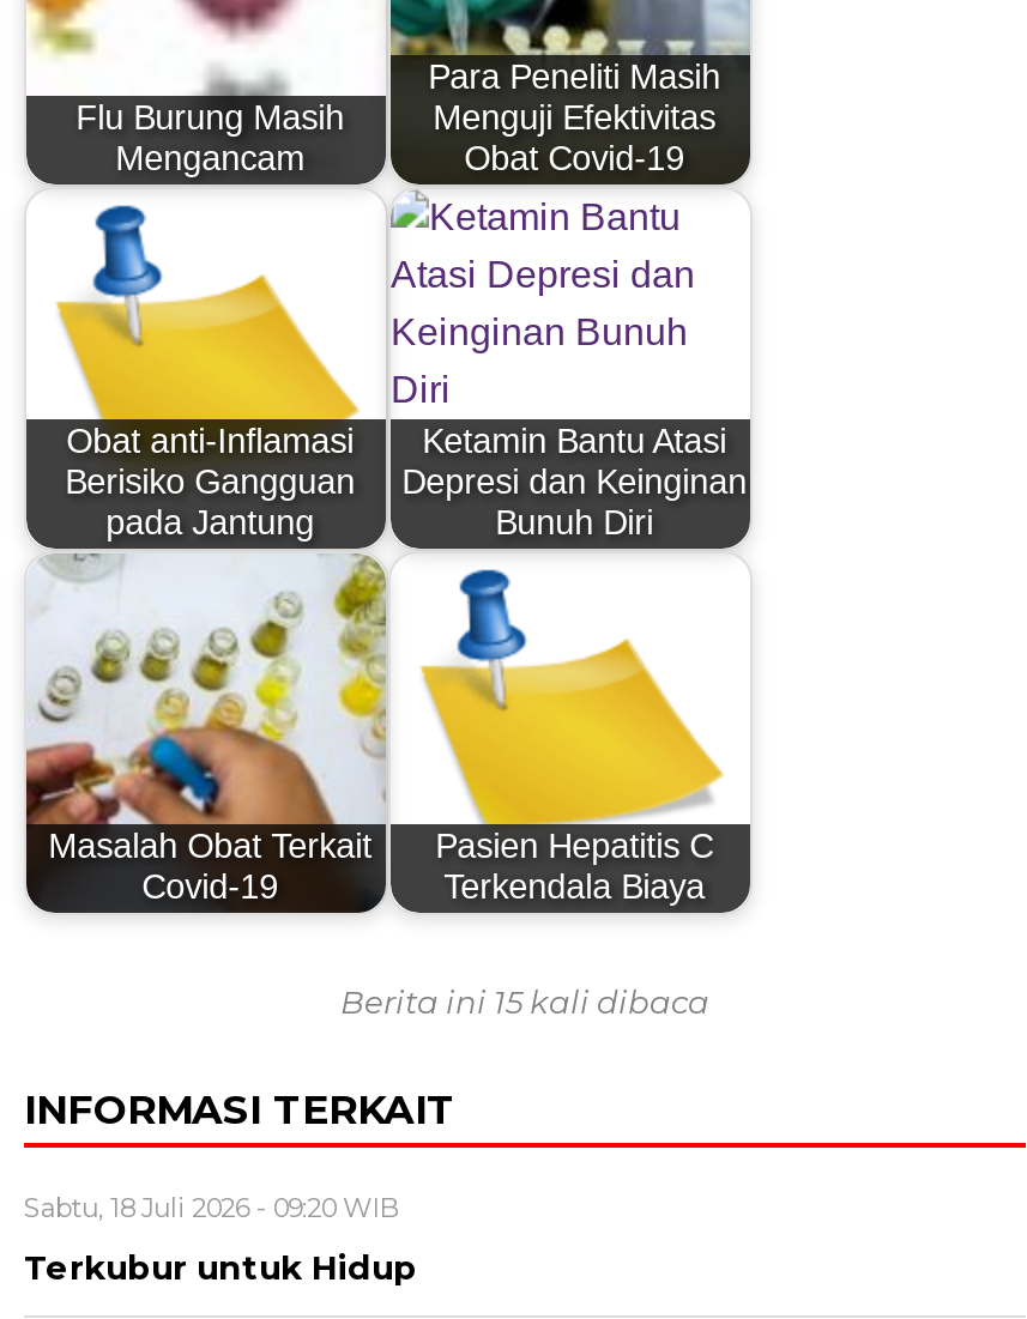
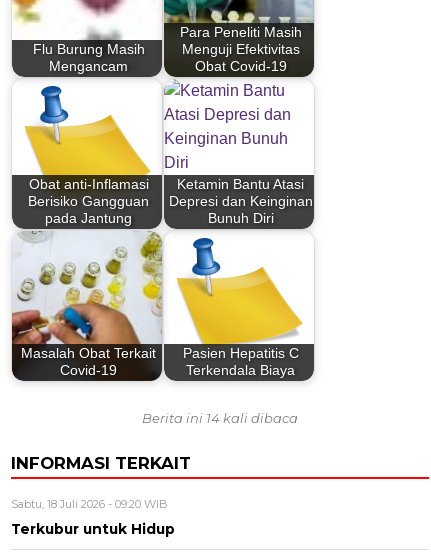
- Berita ini 15 kali dibaca
+ Berita ini 14 kali dibaca
